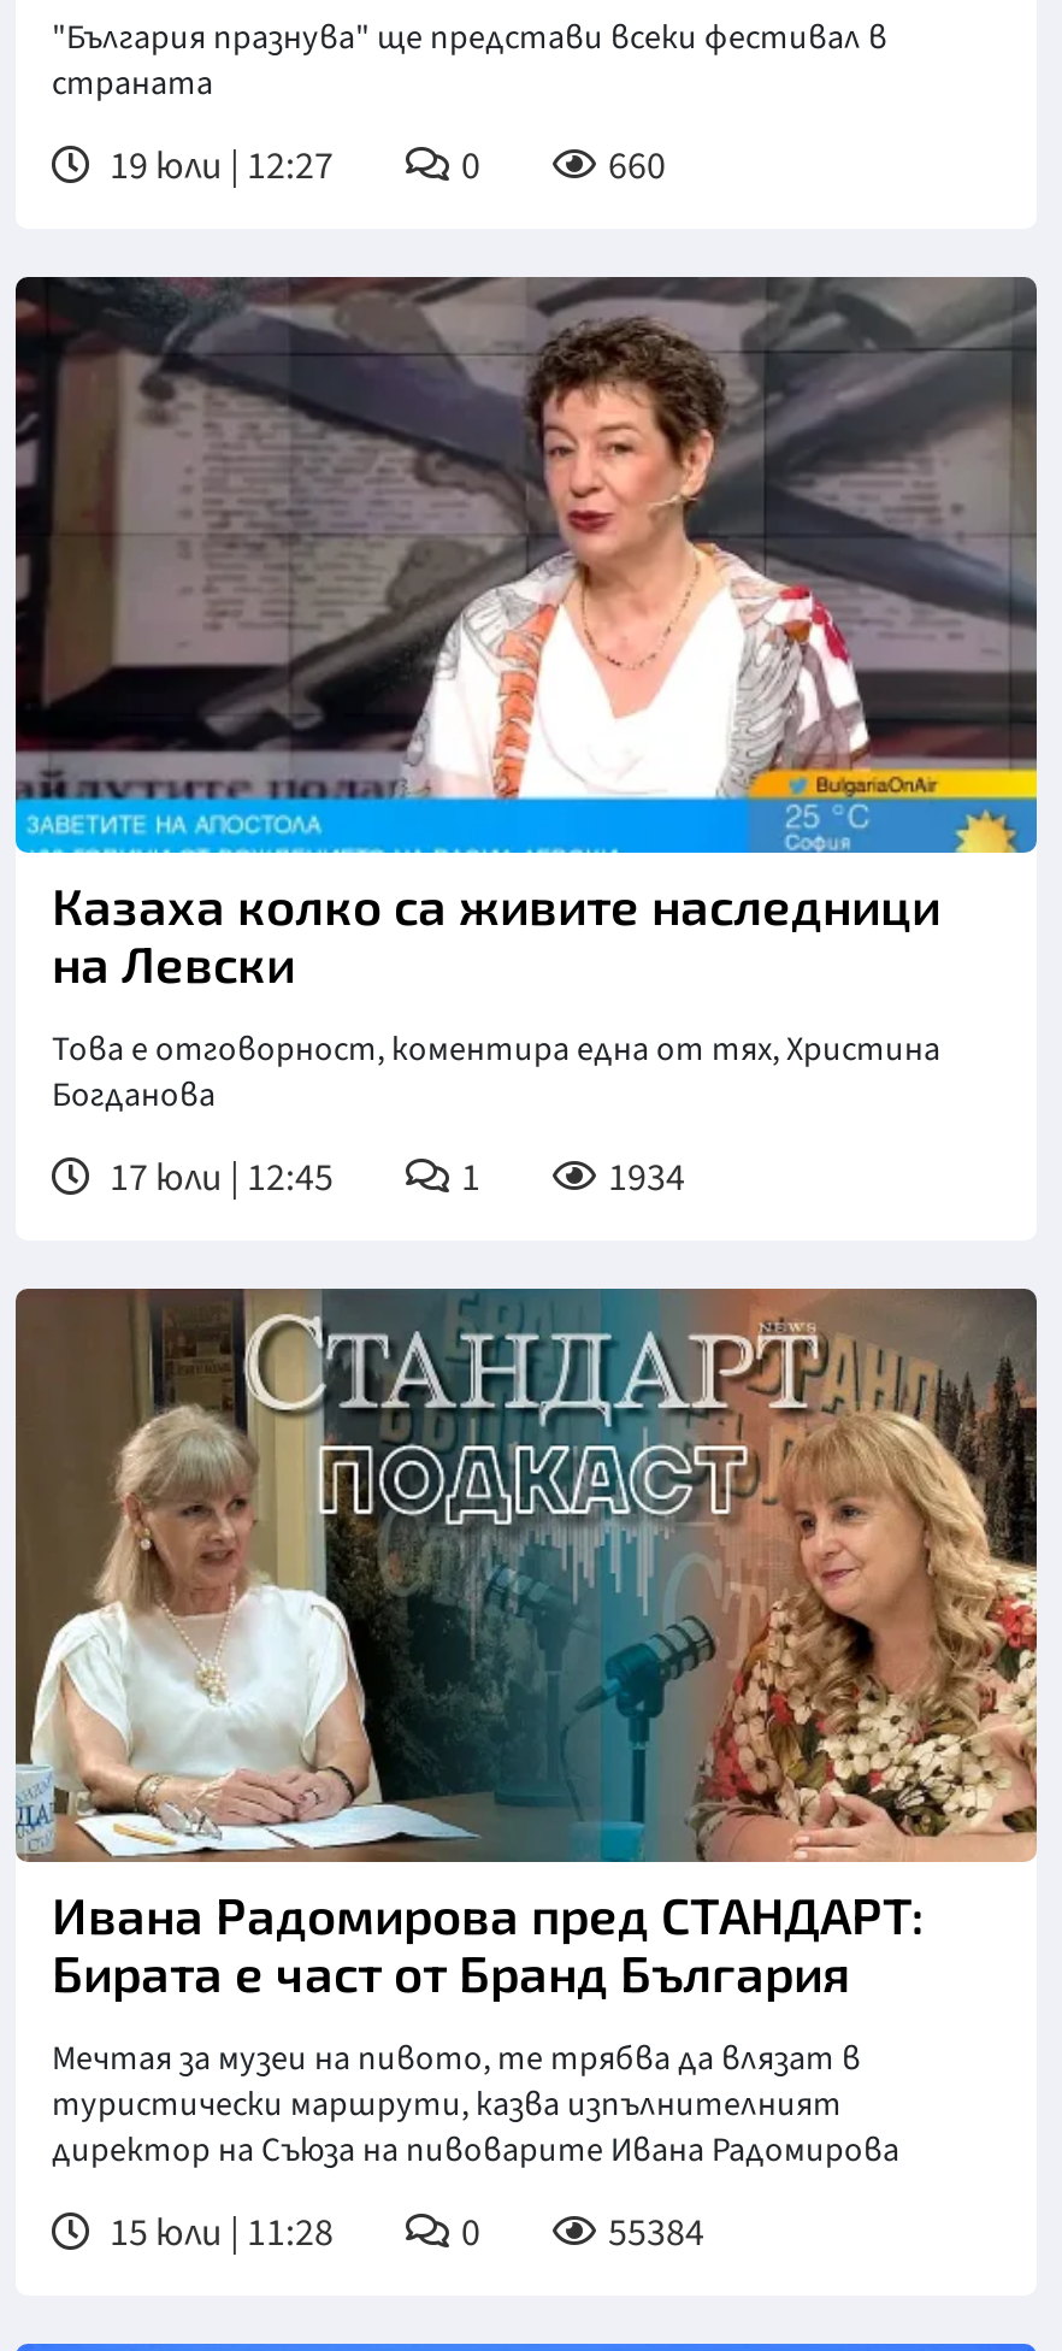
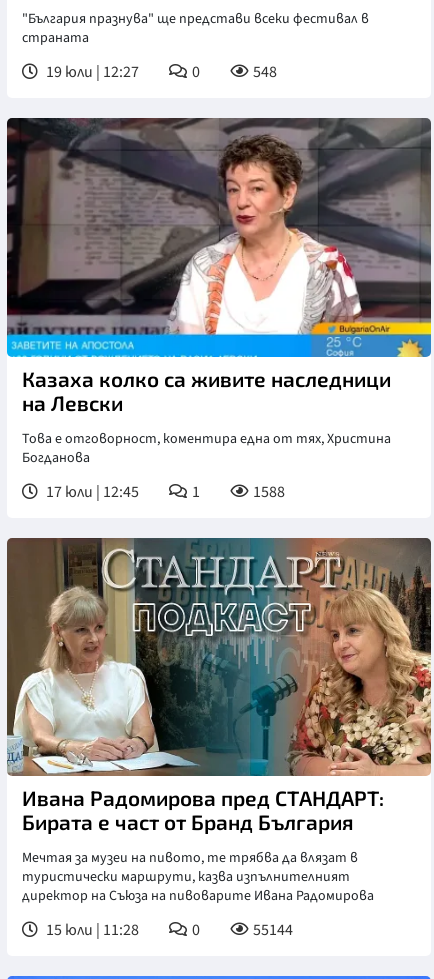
- 660
+ 548

- 1934
+ 1588

- 55384
+ 55144
